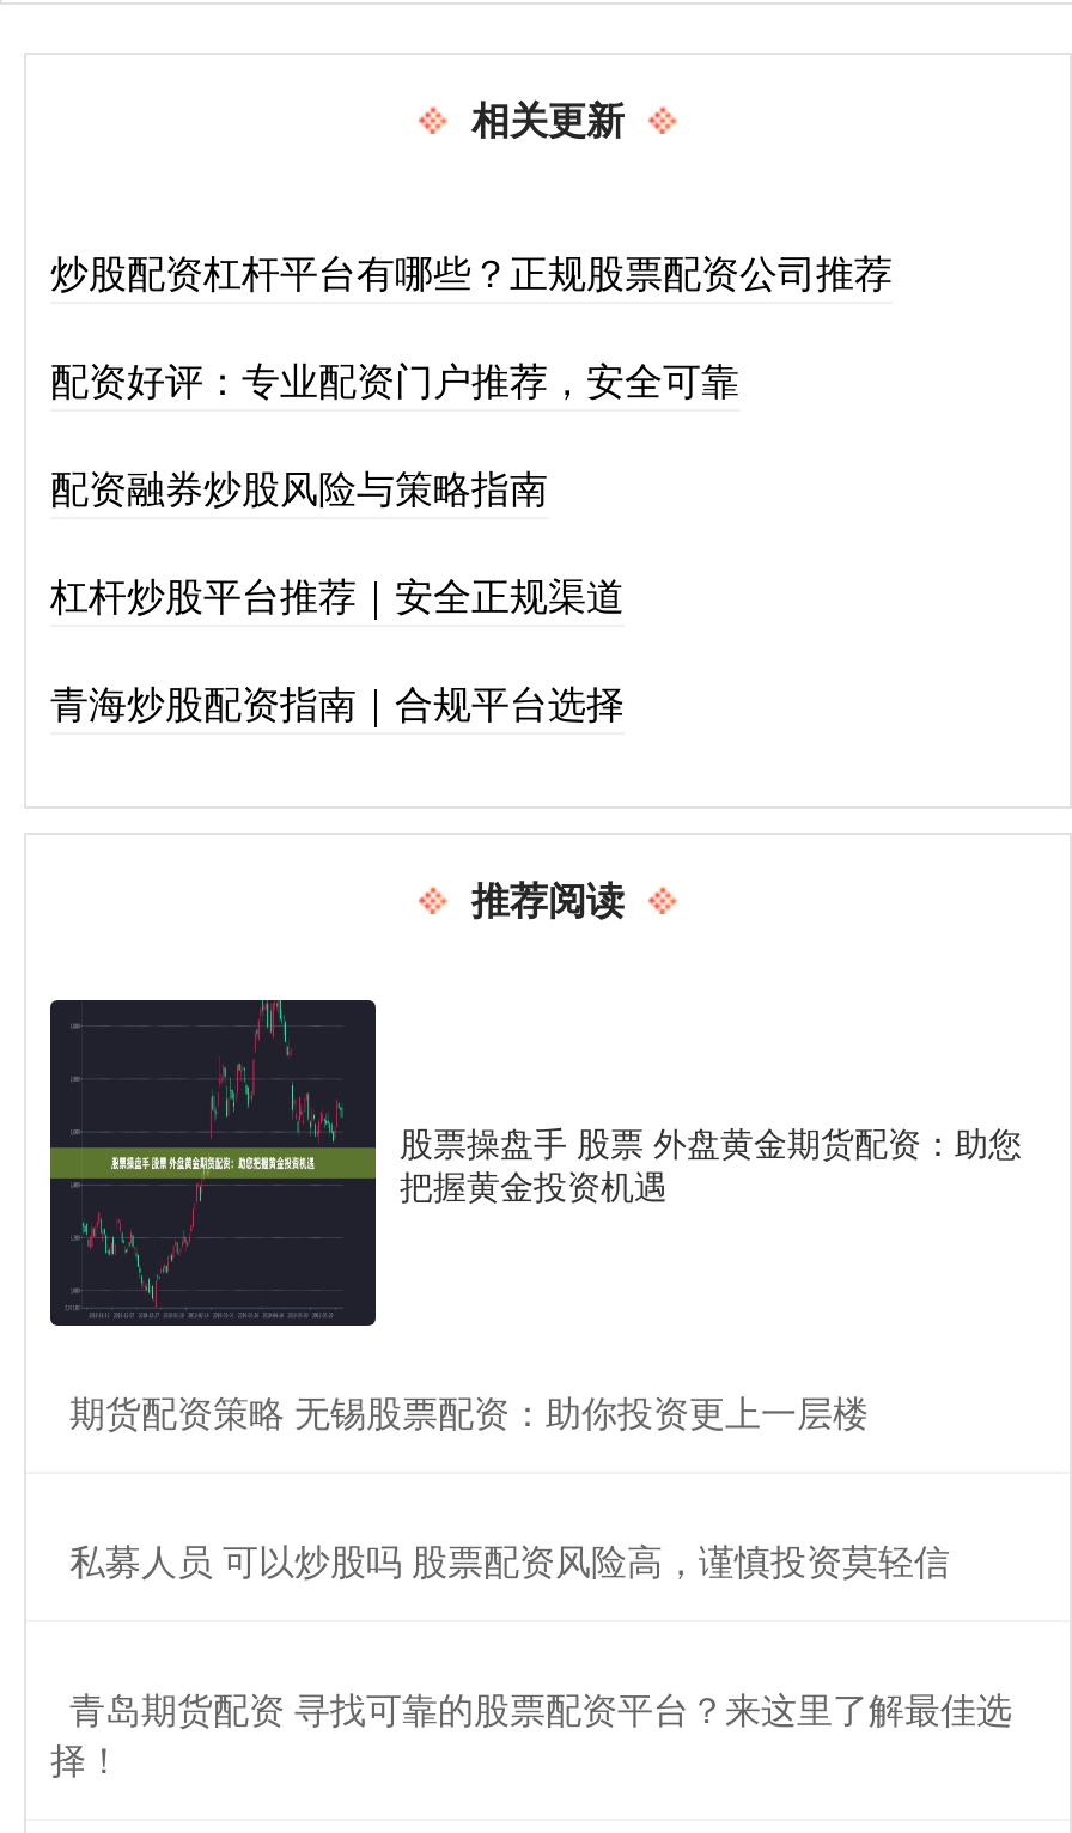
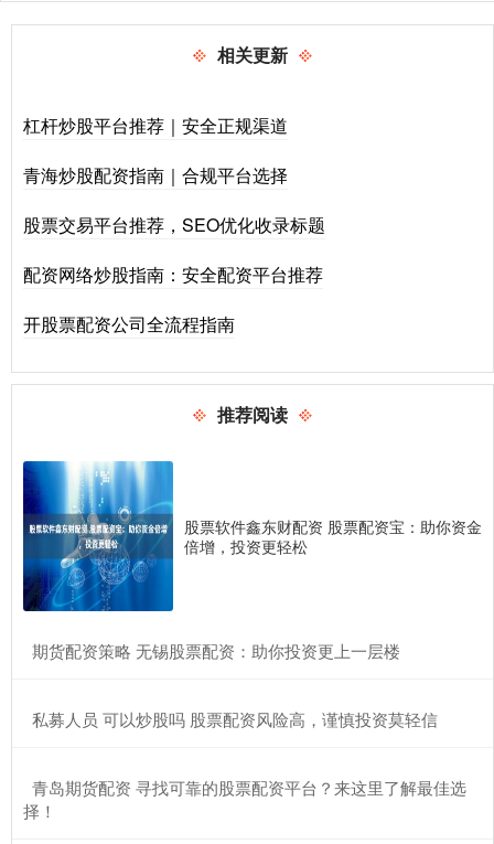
- 炒股配资杠杆平台有哪些？正规股票配资公司推荐
- 配资好评：专业配资门户推荐，安全可靠
- 配资融券炒股风险与策略指南

moved up: 杠杆炒股平台推荐｜安全正规渠道 | 青海炒股配资指南｜合规平台选择

+ 股票交易平台推荐，SEO优化收录标题
+ 配资网络炒股指南：安全配资平台推荐
+ 开股票配资公司全流程指南

- [image]
- 股票操盘手 股票 外盘黄金期货配资：助您
- 把握黄金投资机遇
+ [image]
+ 股票软件鑫东财配资 股票配资宝：助你资金
+ 倍增，投资更轻松
